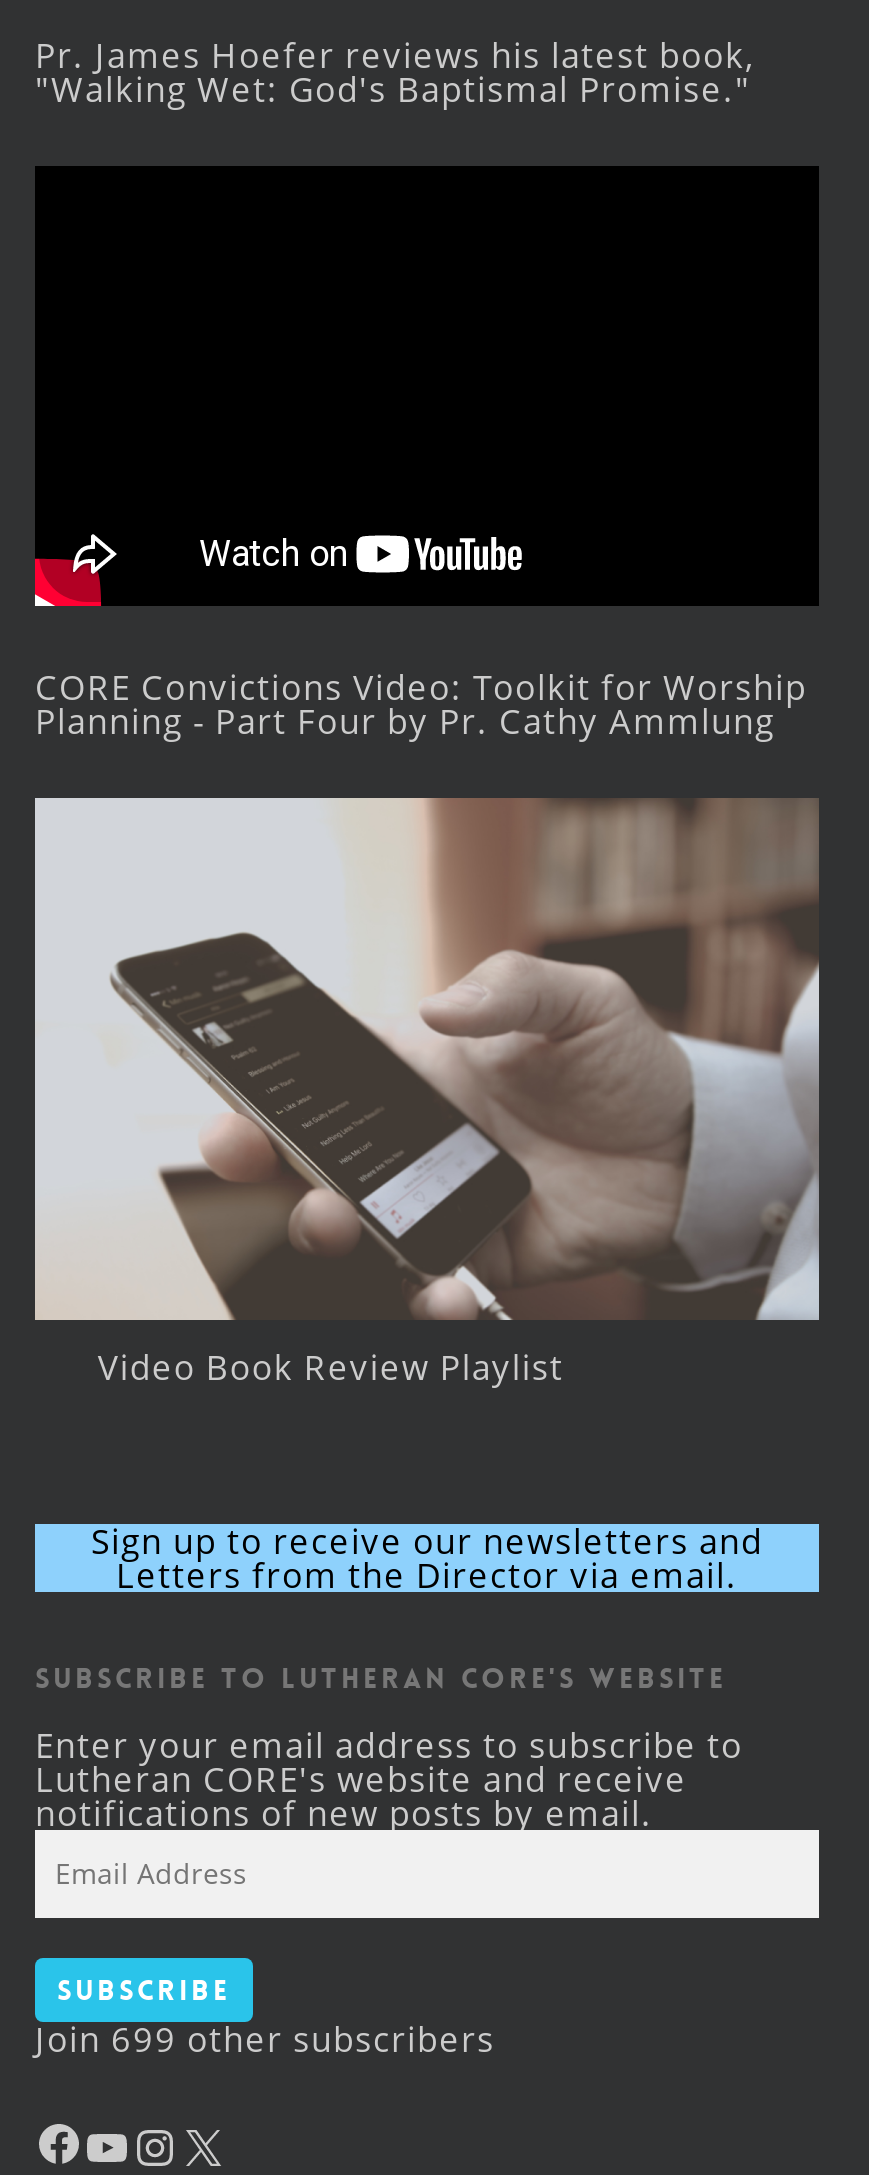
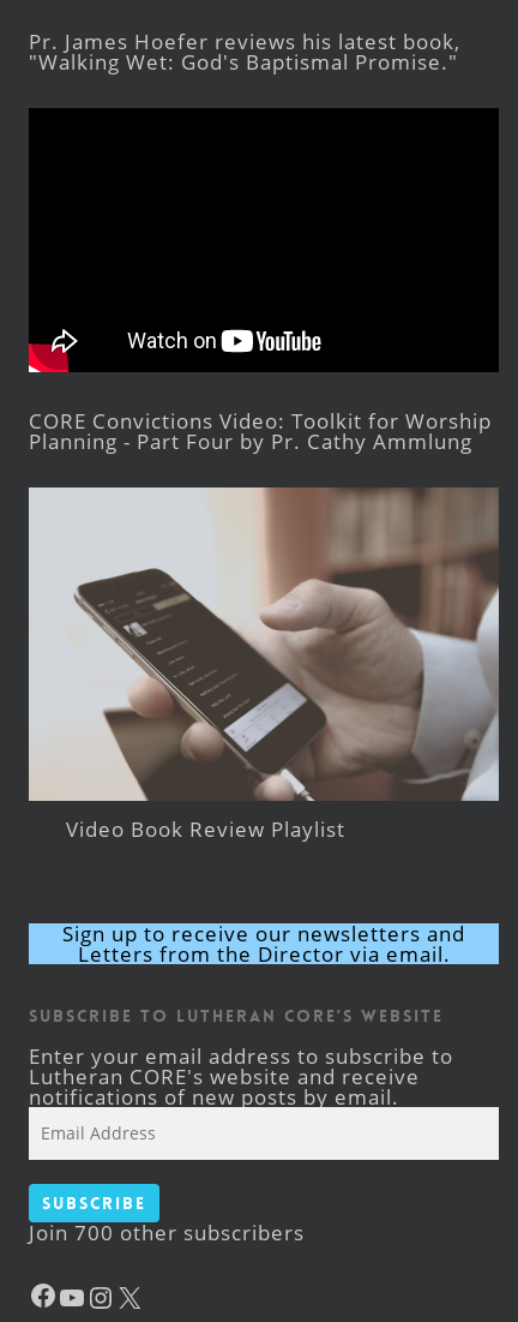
- Join 699 other subscribers
+ Join 700 other subscribers
